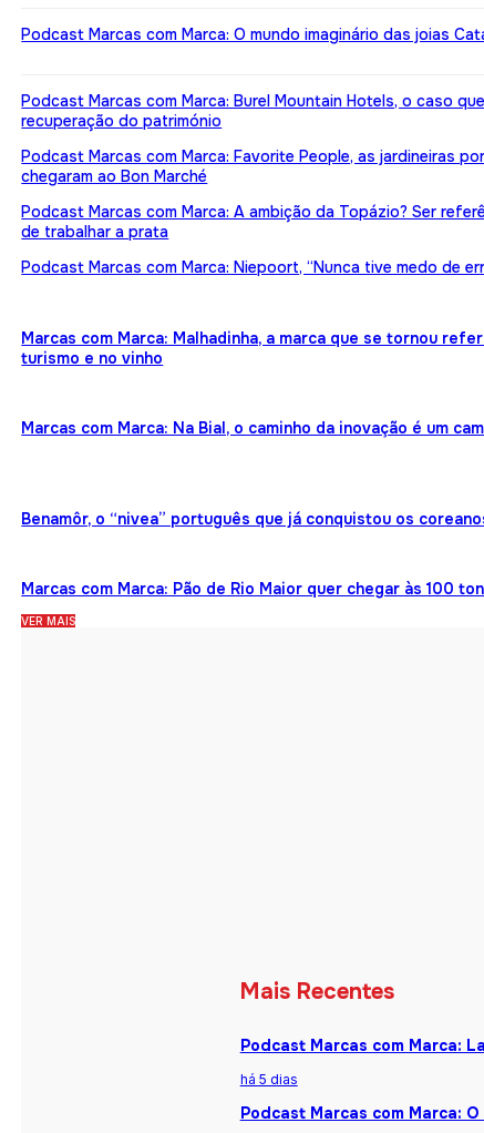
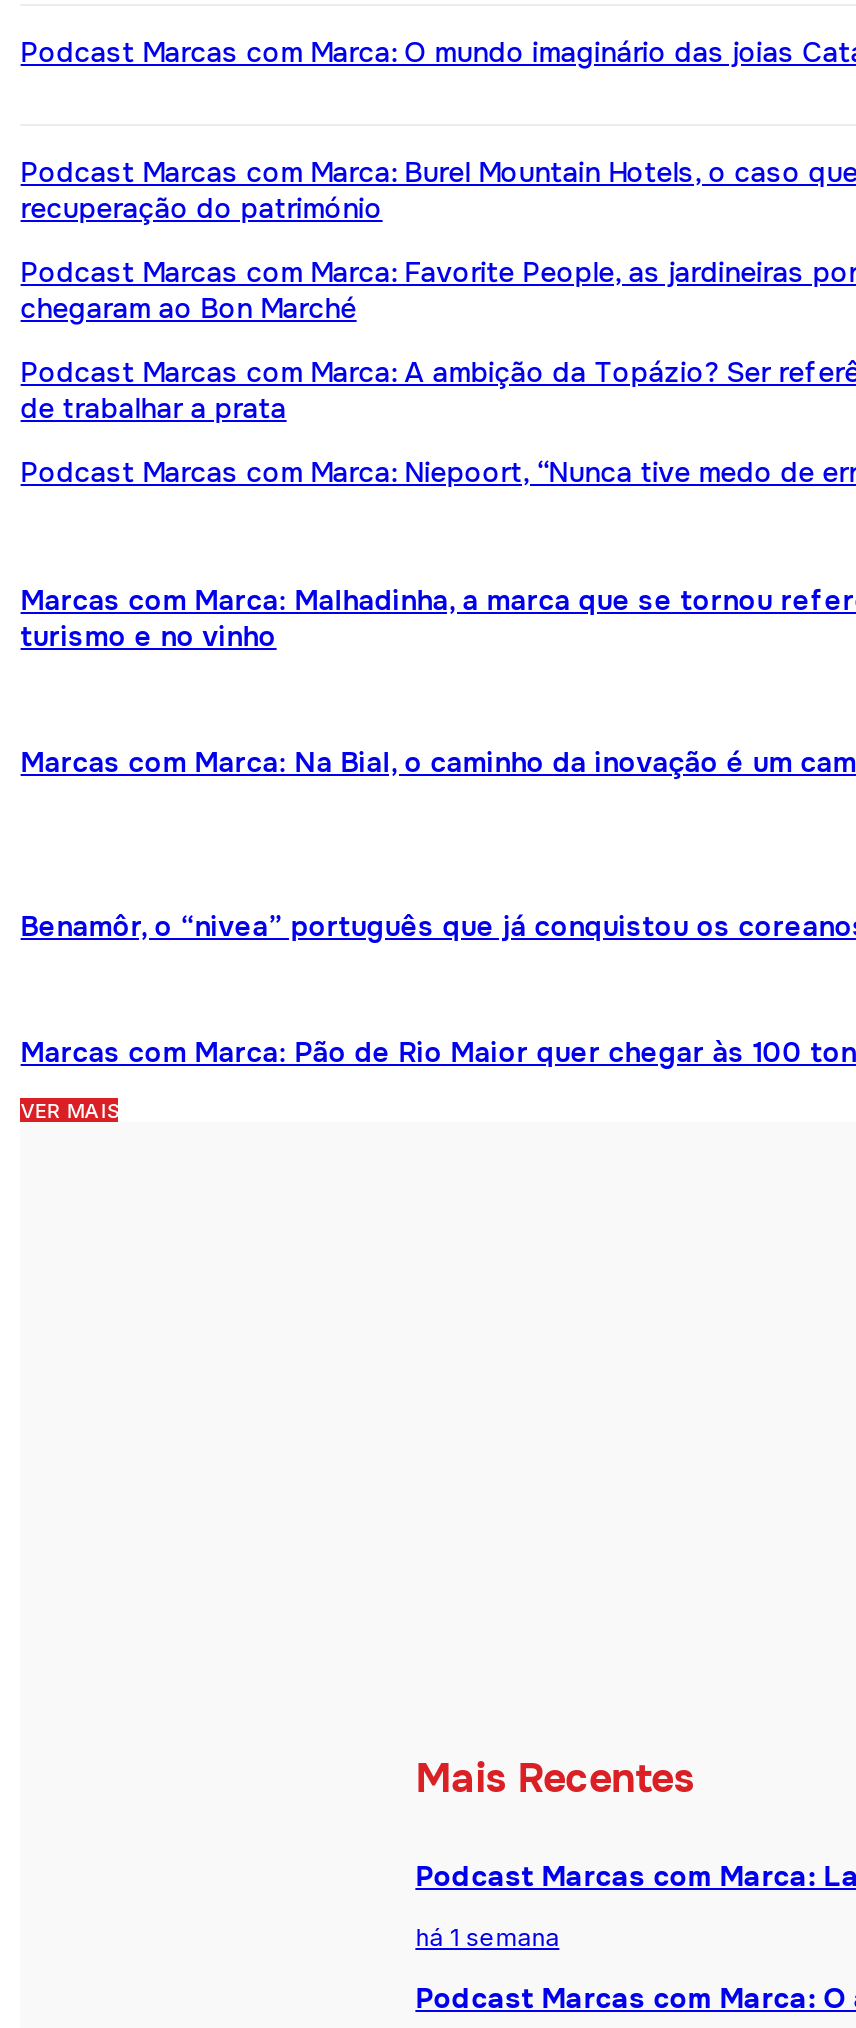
- há 5 dias
+ há 1 semana
